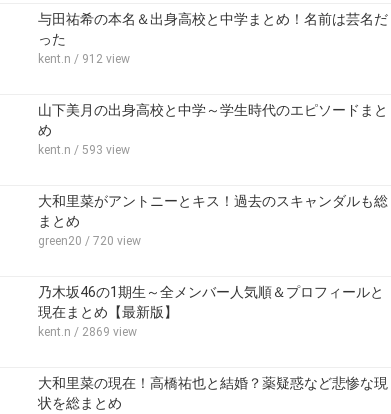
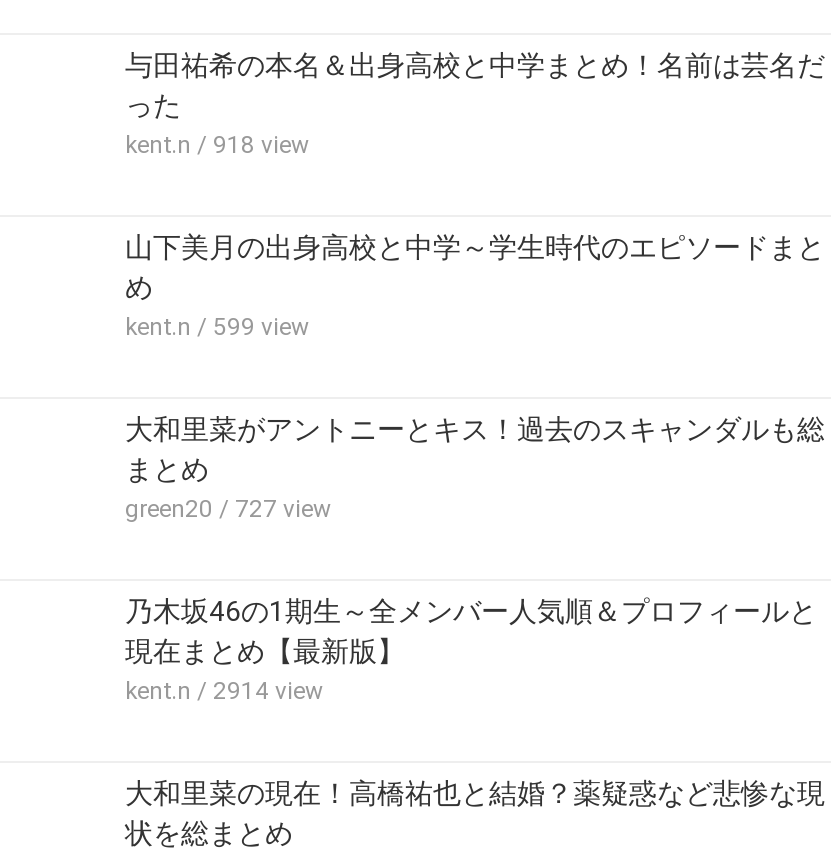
- kent.n / 912 view
+ kent.n / 918 view

- kent.n / 593 view
+ kent.n / 599 view

- green20 / 720 view
+ green20 / 727 view

- kent.n / 2869 view
+ kent.n / 2914 view
